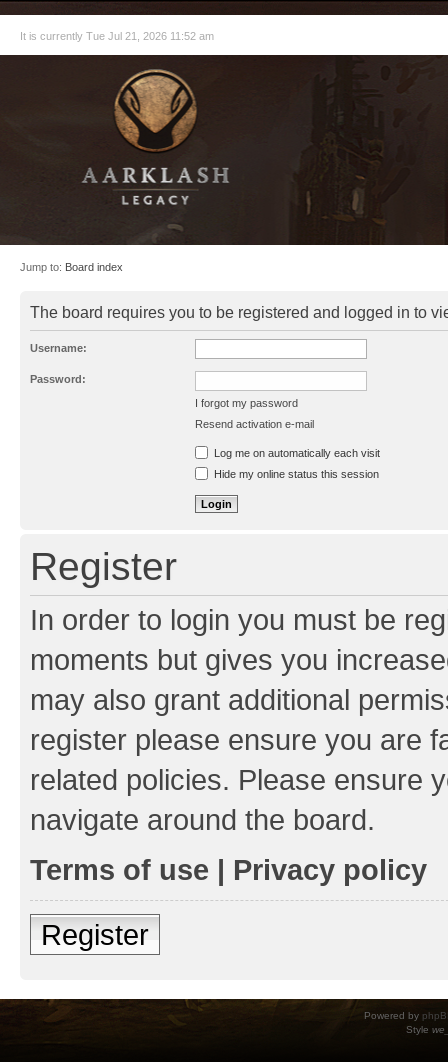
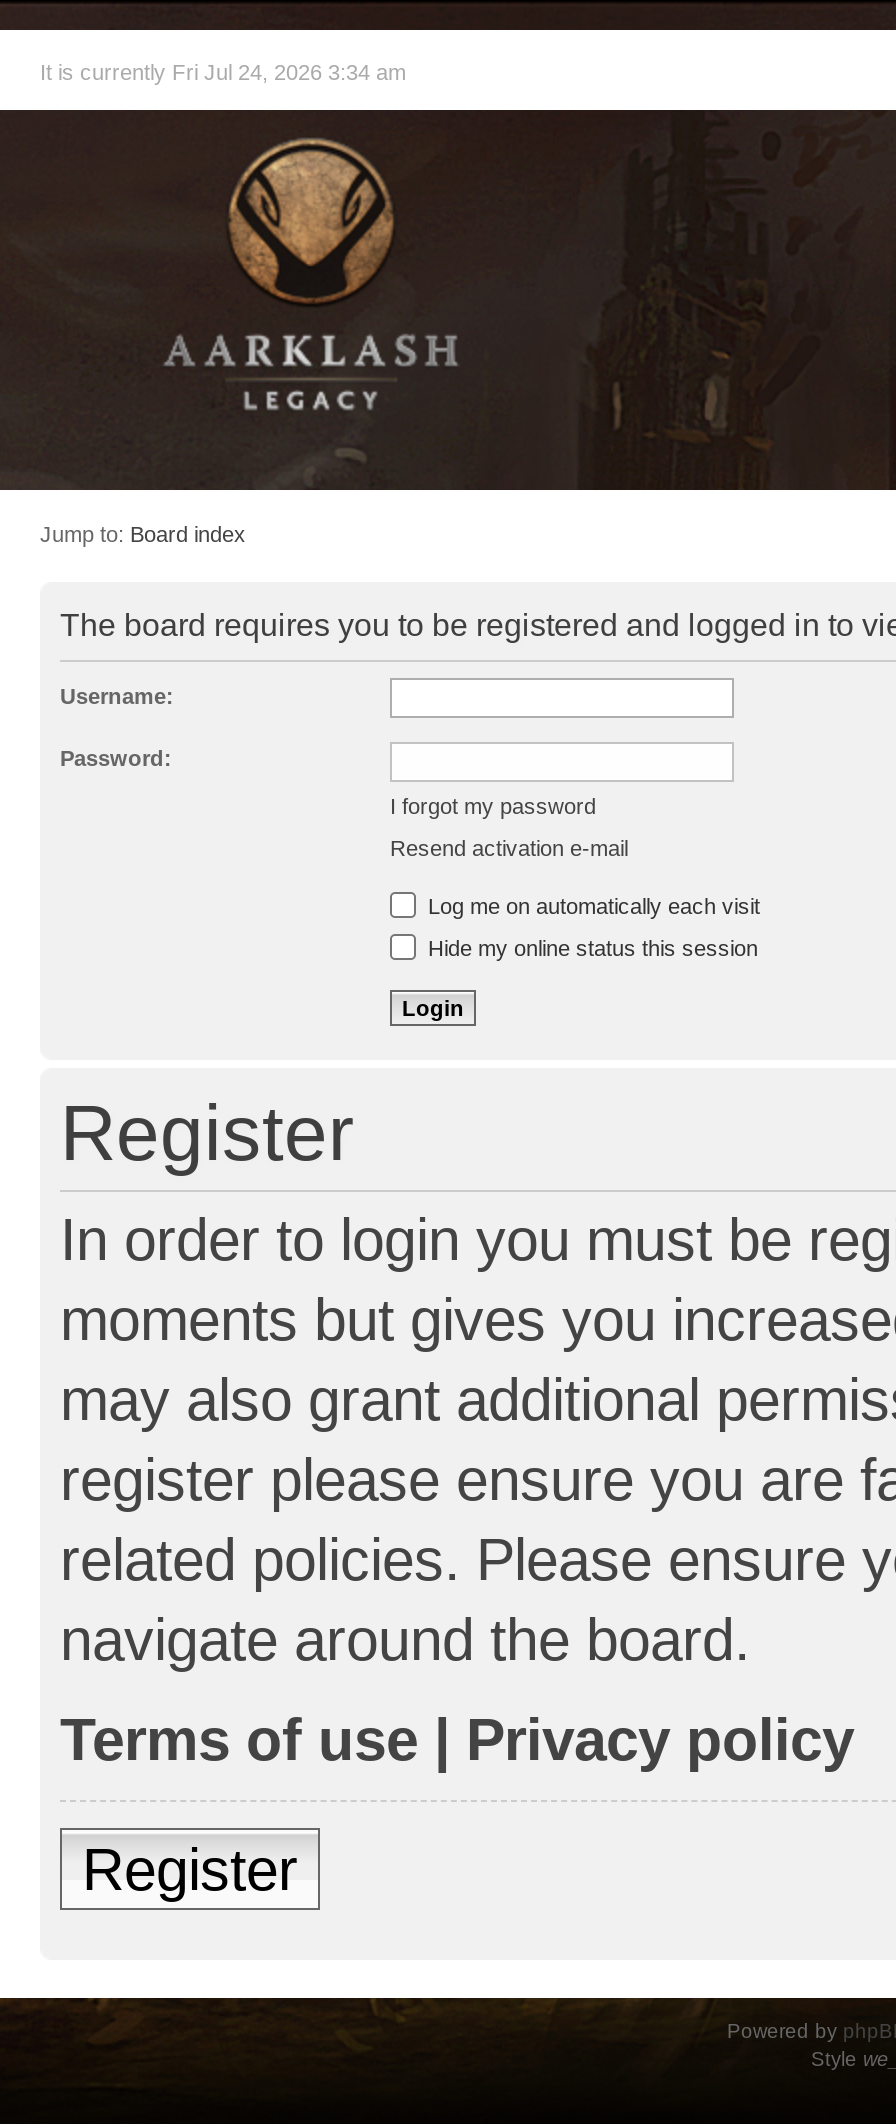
- It is currently Tue Jul 21, 2026 11:52 am
+ It is currently Fri Jul 24, 2026 3:34 am
